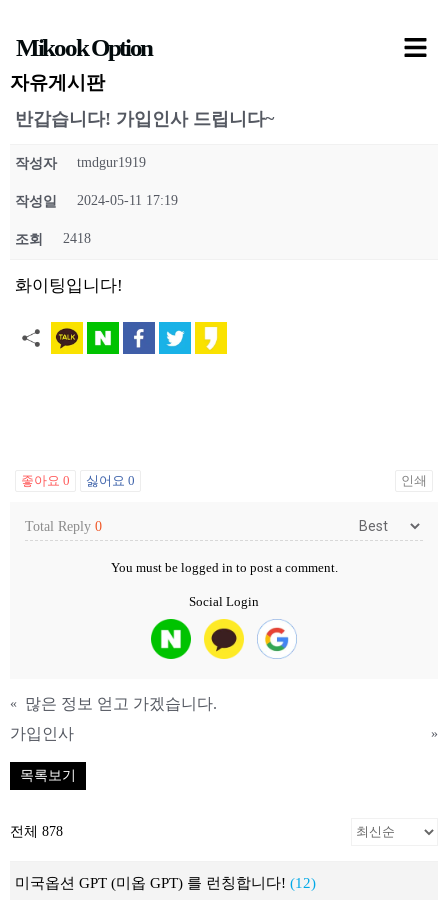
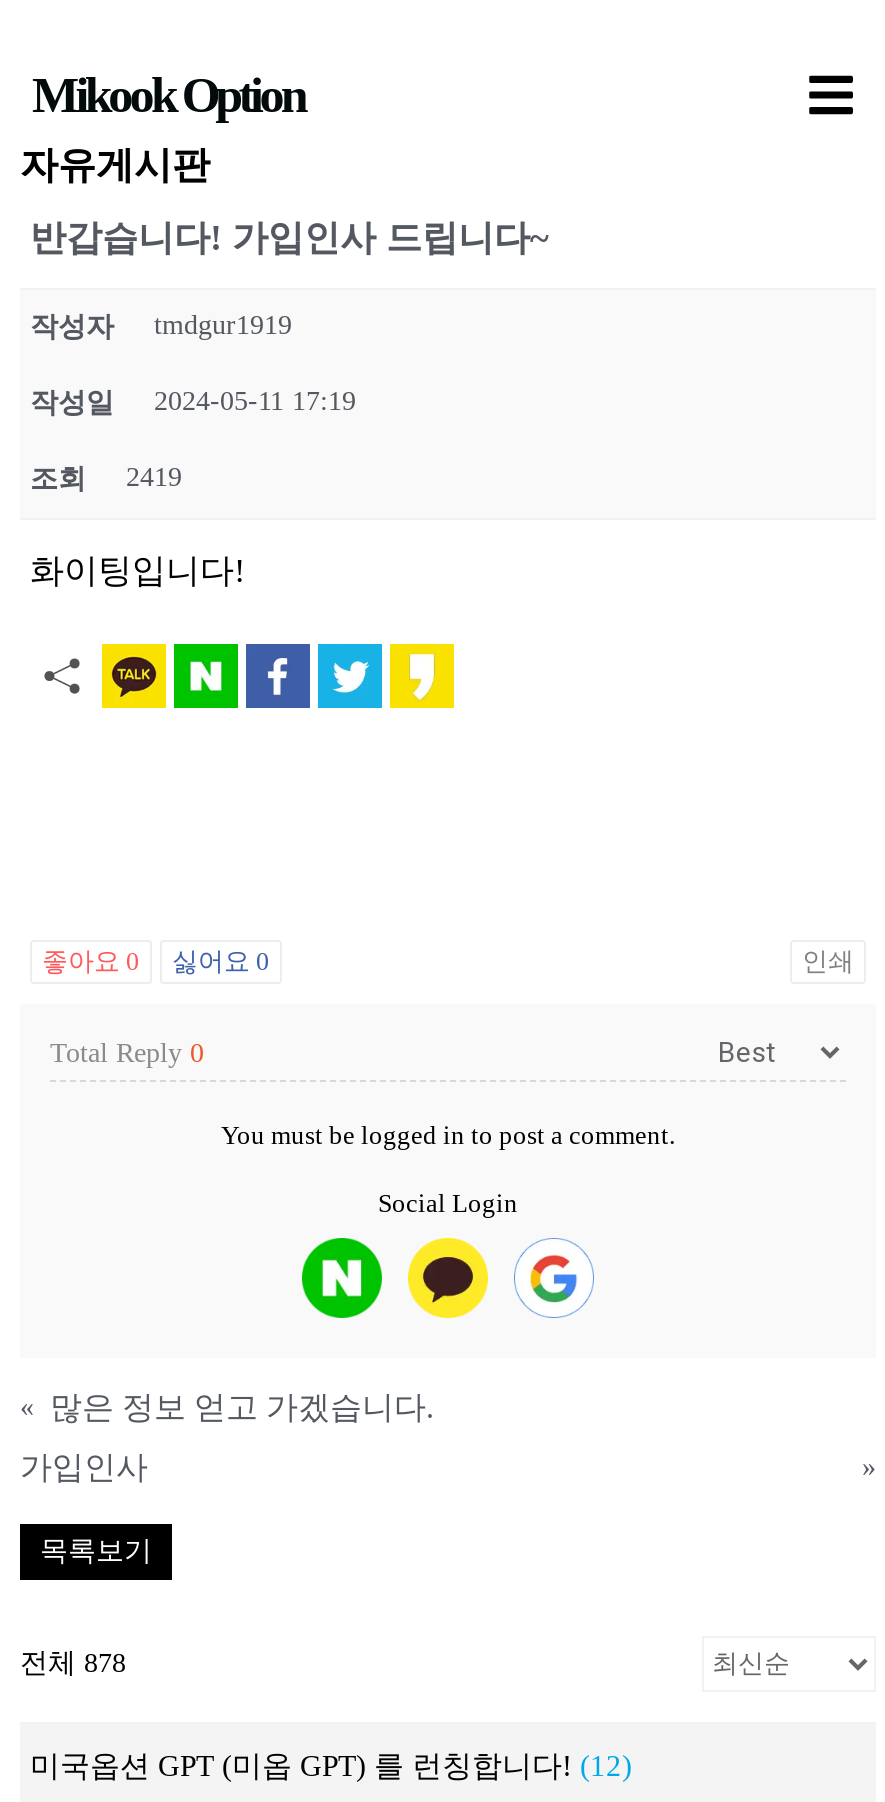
- 2418
+ 2419
